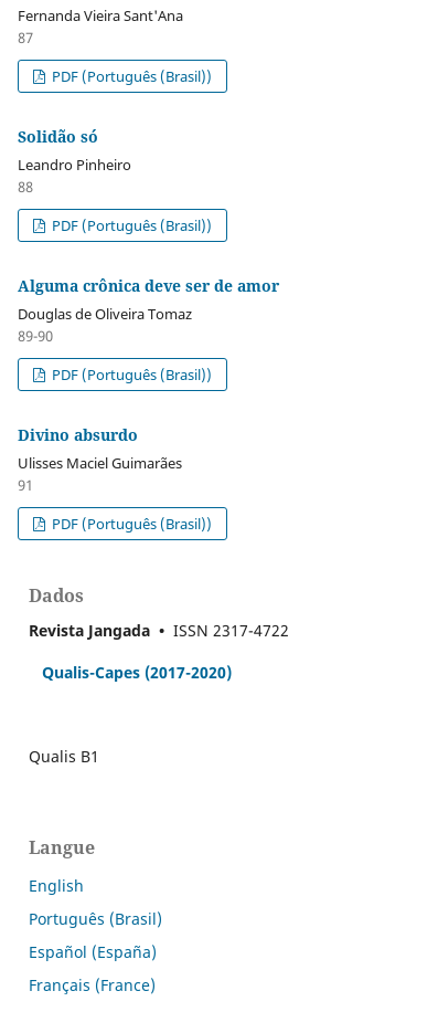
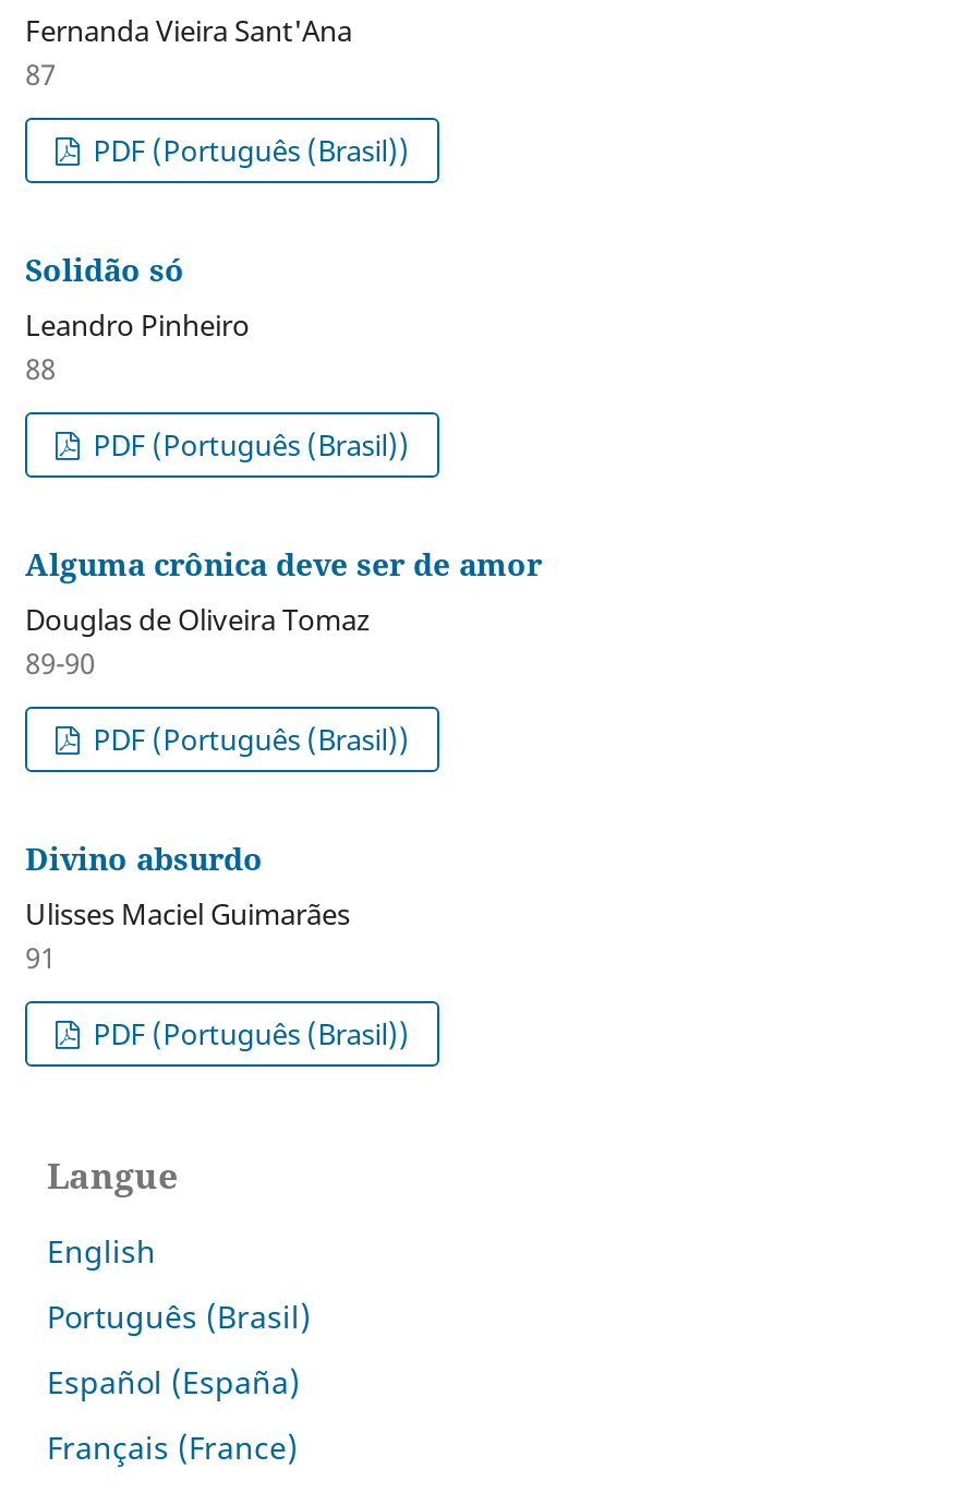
- Dados
- Revista Jangada • ISSN 2317-4722
- Qualis-Capes (2017-2020)

- Qualis B1
